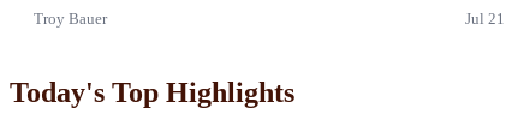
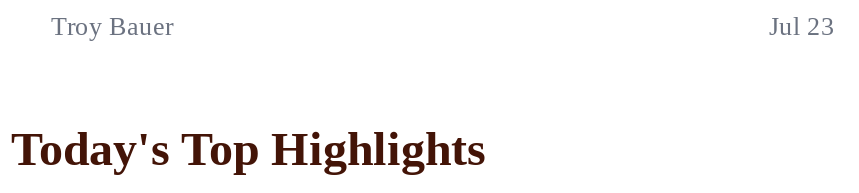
- Jul 21
+ Jul 23
